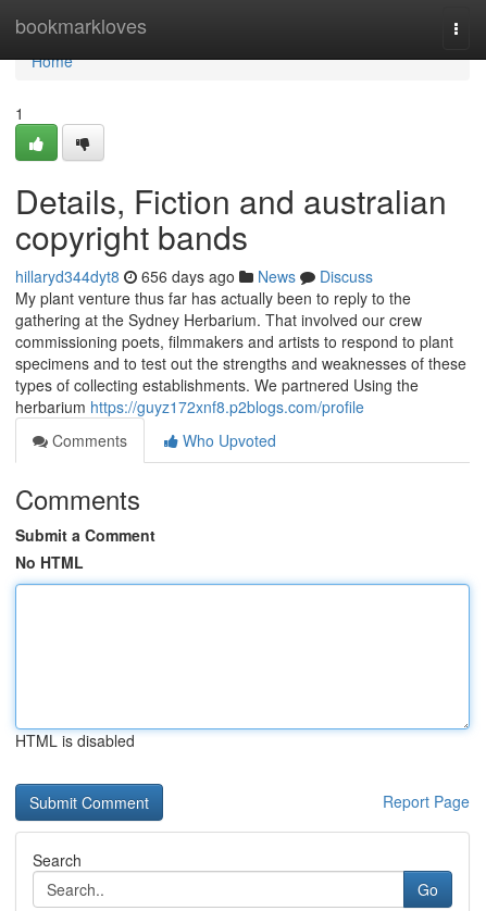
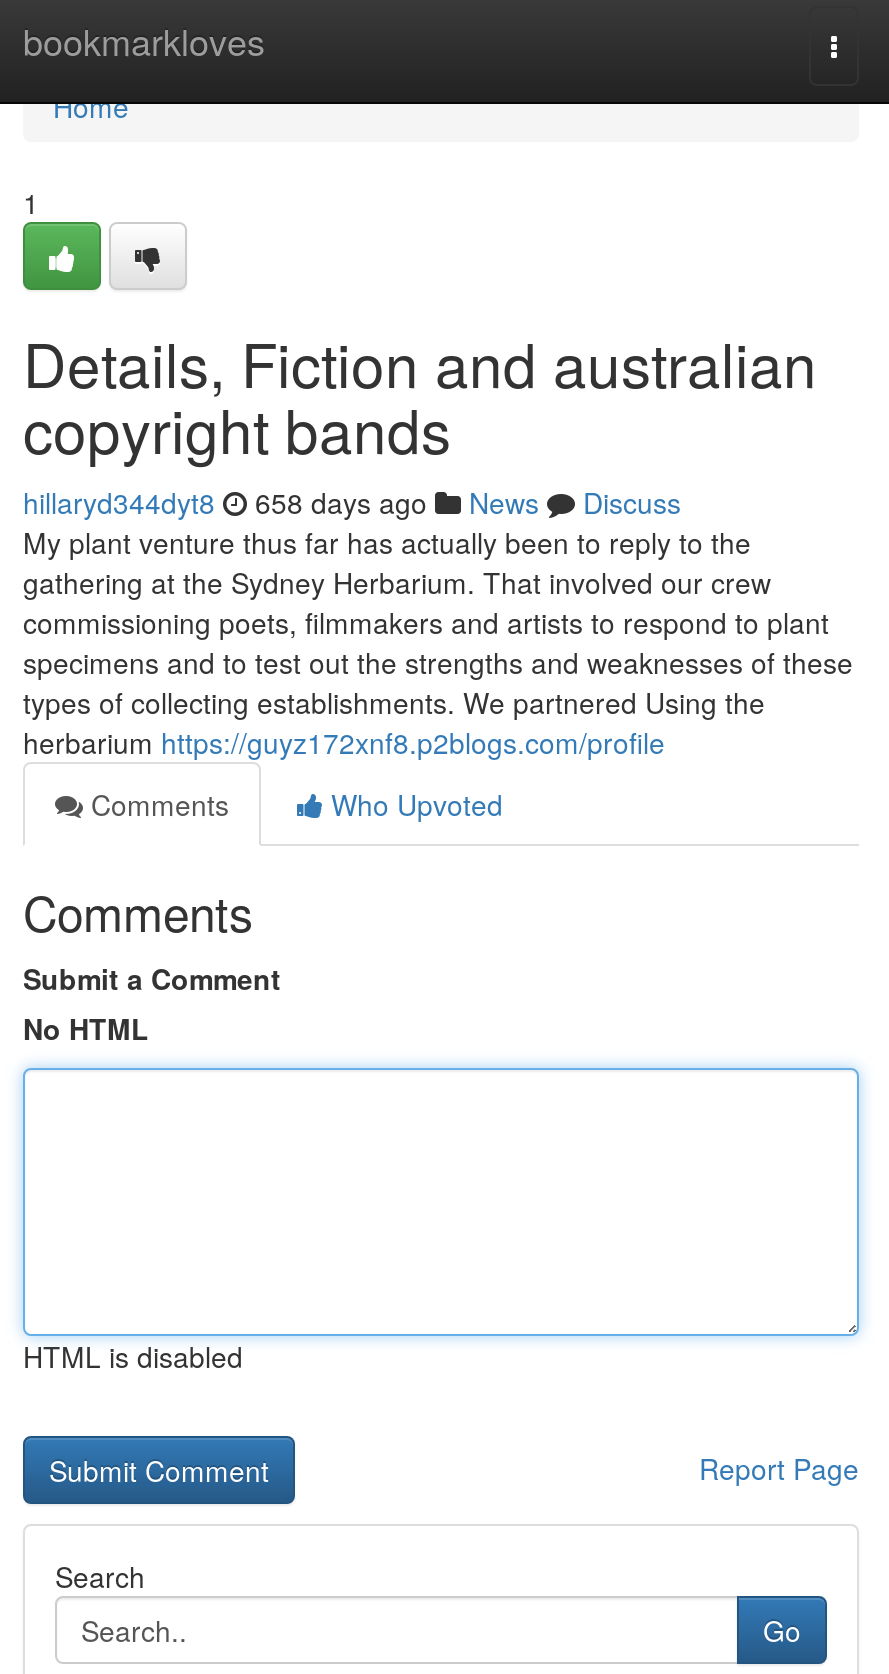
- hillaryd344dyt8 656 days ago News Discuss
+ hillaryd344dyt8 658 days ago News Discuss
